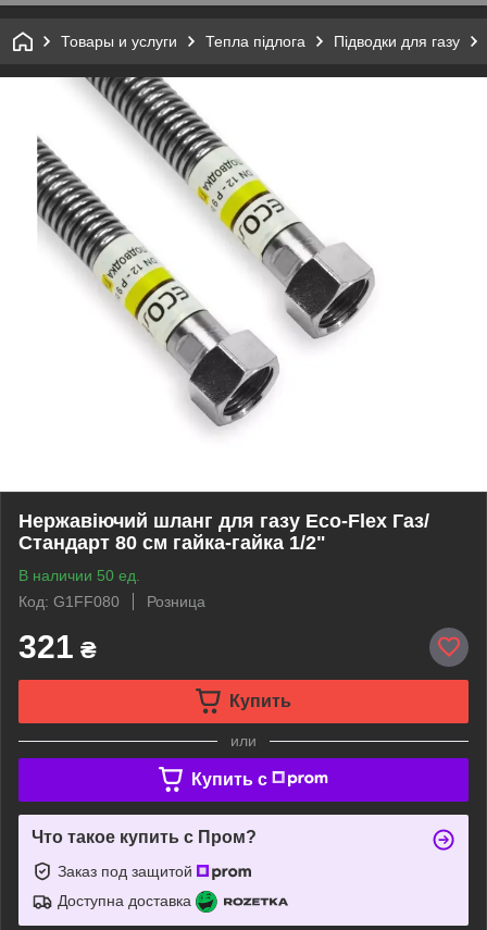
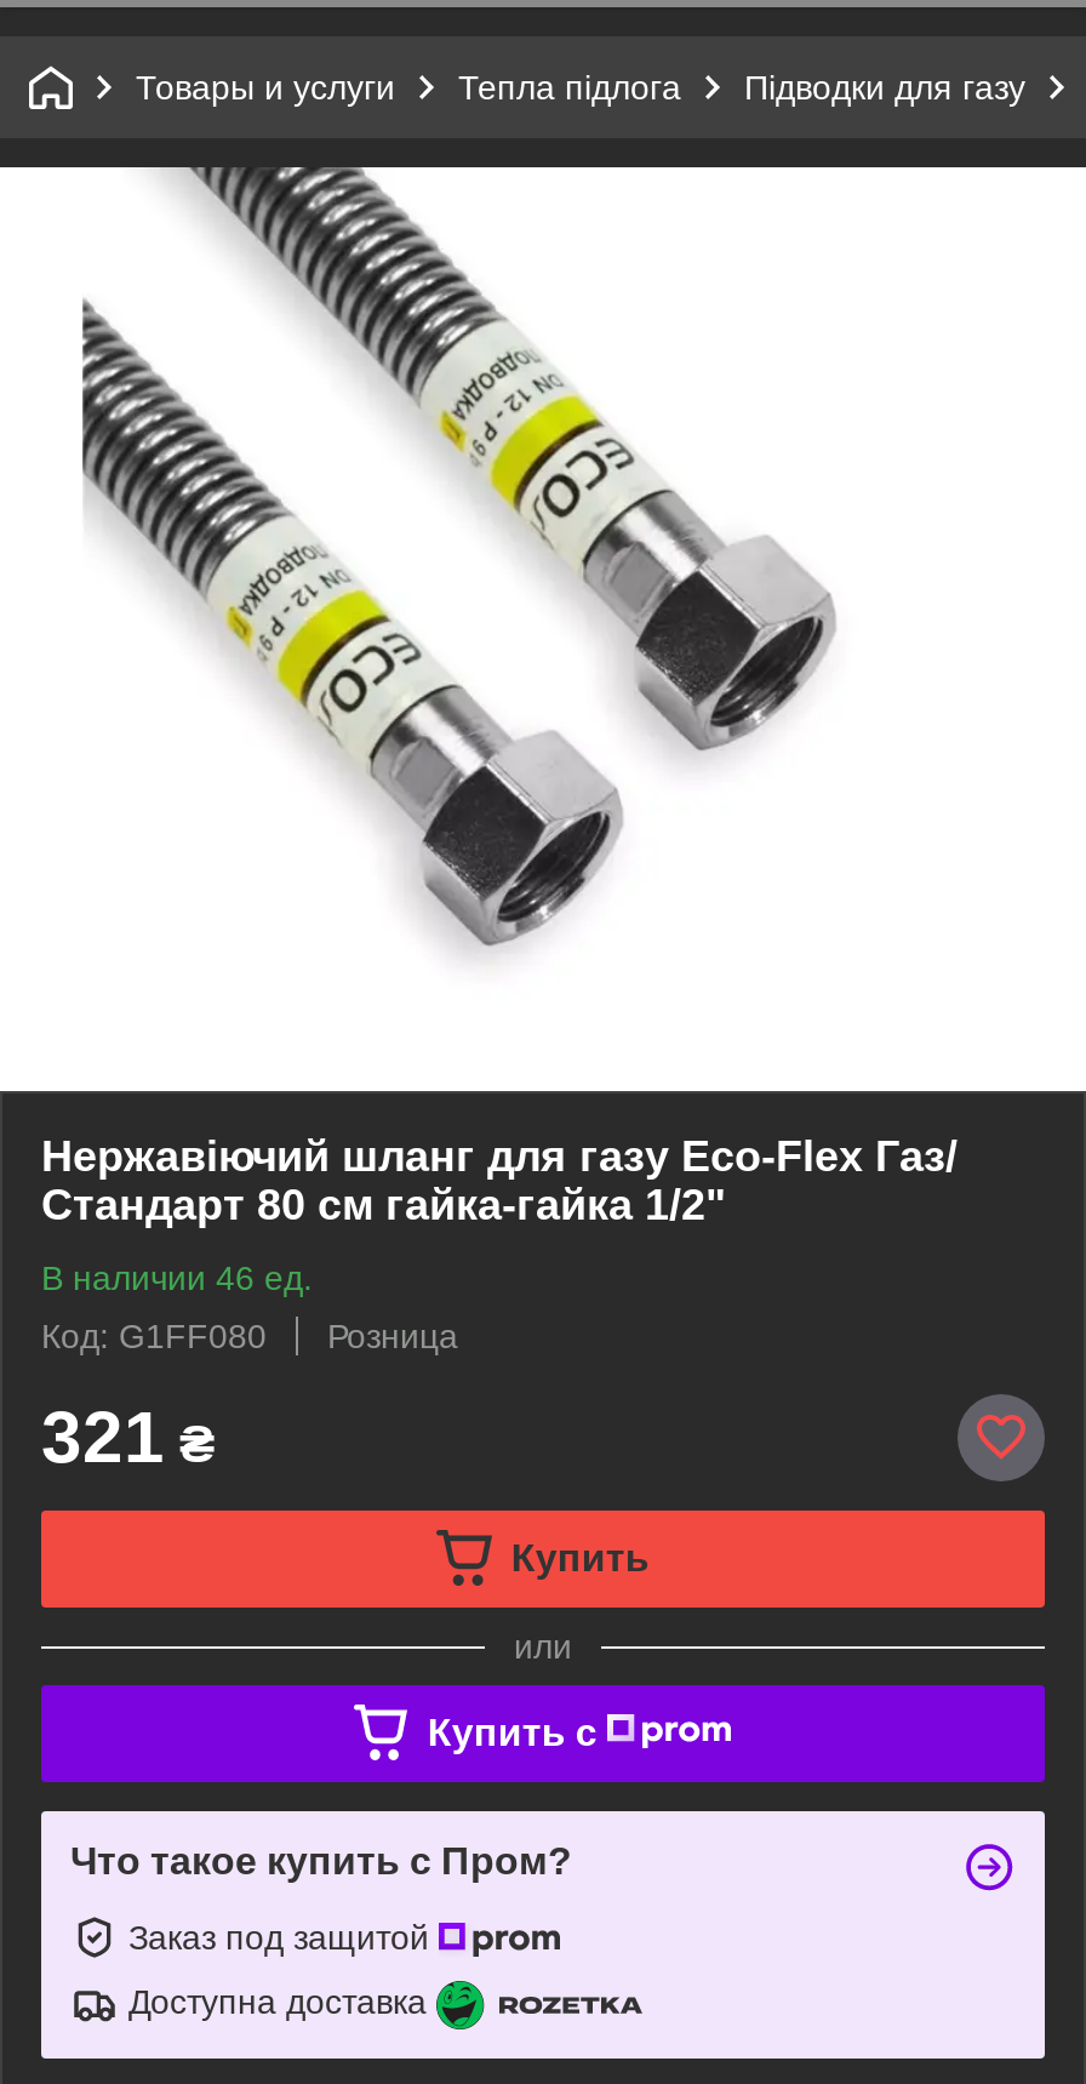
- В наличии 50 ед.
+ В наличии 46 ед.
